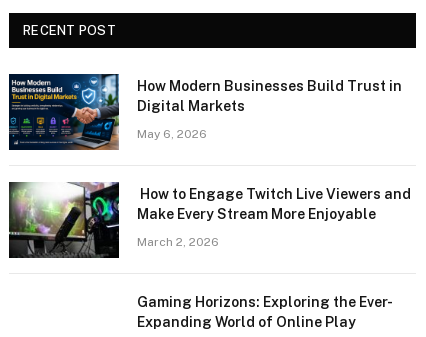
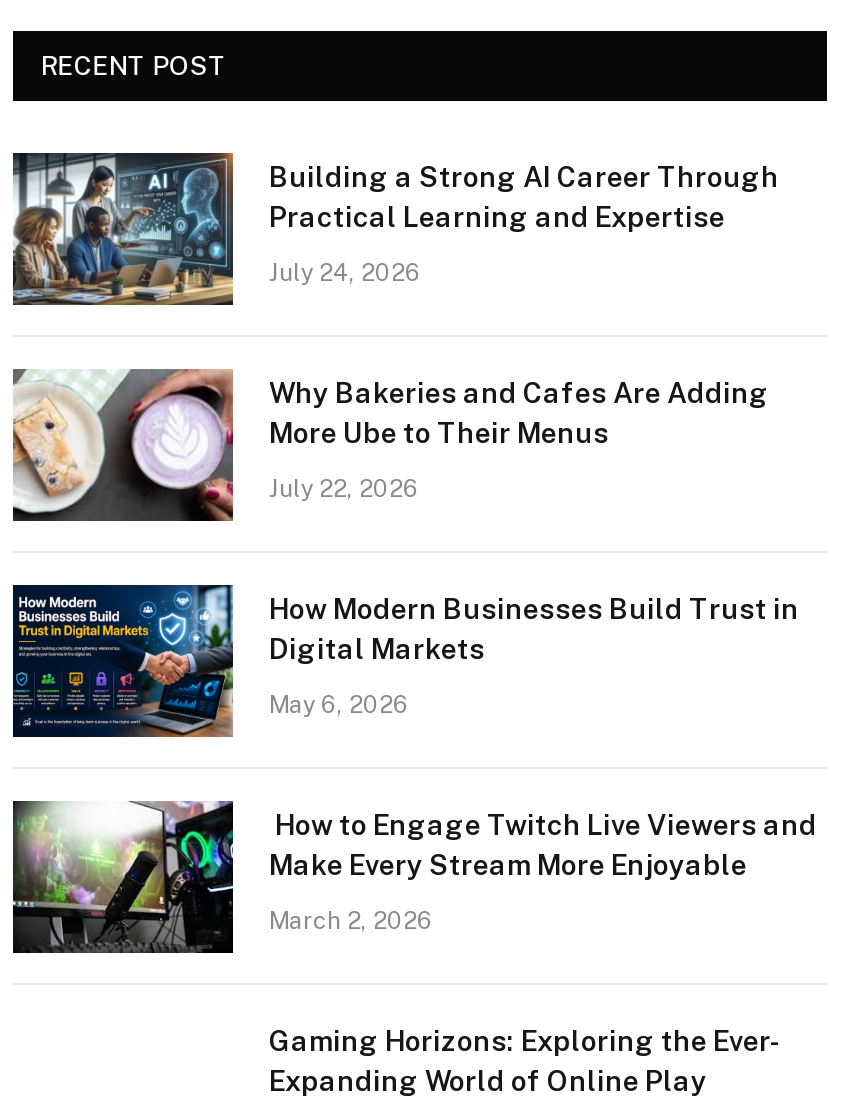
+ [image]
+ Building a Strong AI Career Through
+ Practical Learning and Expertise
+ July 24, 2026

+ [image]
+ Why Bakeries and Cafes Are Adding
+ More Ube to Their Menus
+ July 22, 2026
